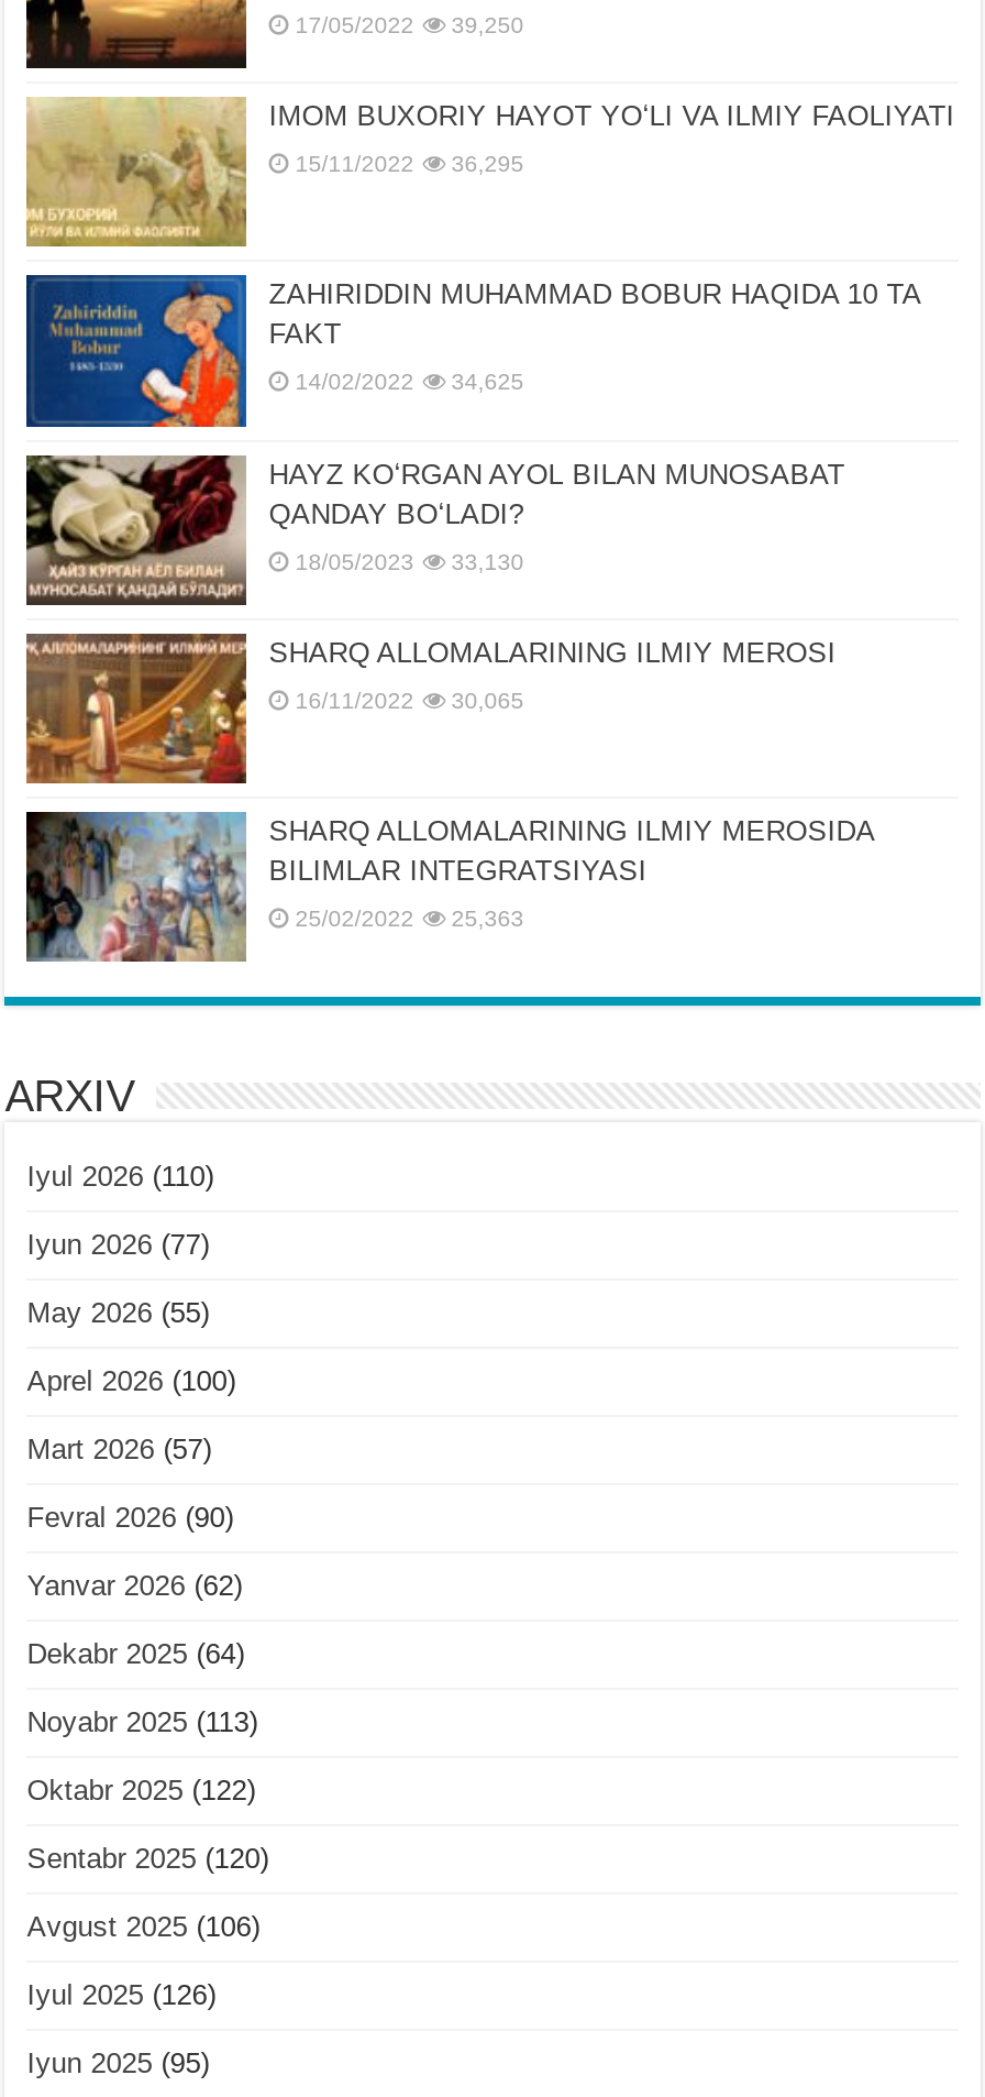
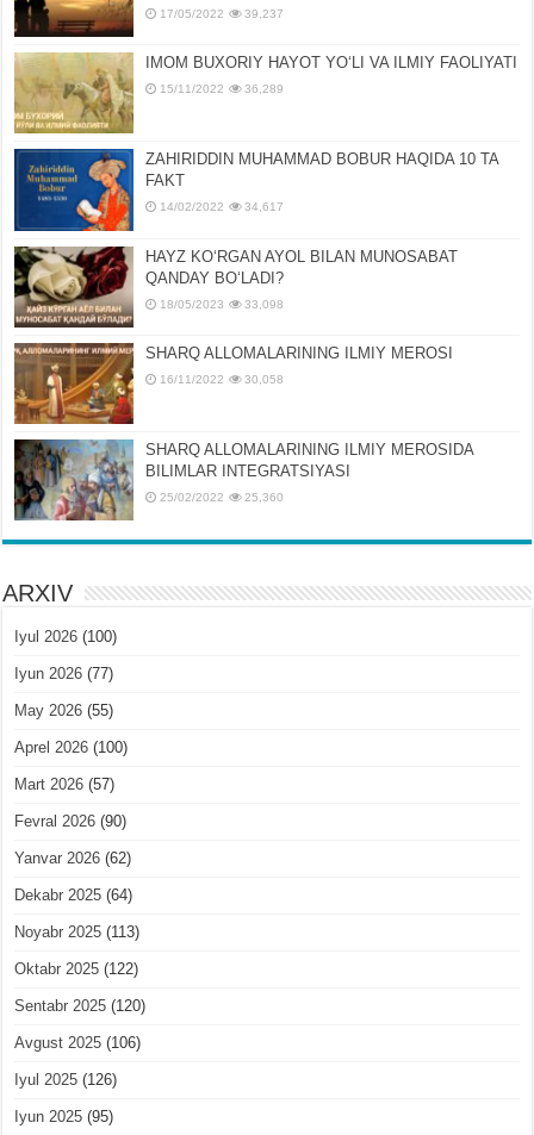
- 17/05/2022 39,250
+ 17/05/2022 39,237

- 15/11/2022 36,295
+ 15/11/2022 36,289

- 14/02/2022 34,625
+ 14/02/2022 34,617

- 18/05/2023 33,130
+ 18/05/2023 33,098

- 16/11/2022 30,065
+ 16/11/2022 30,058

- 25/02/2022 25,363
+ 25/02/2022 25,360

- Iyul 2026 (110)
+ Iyul 2026 (100)
